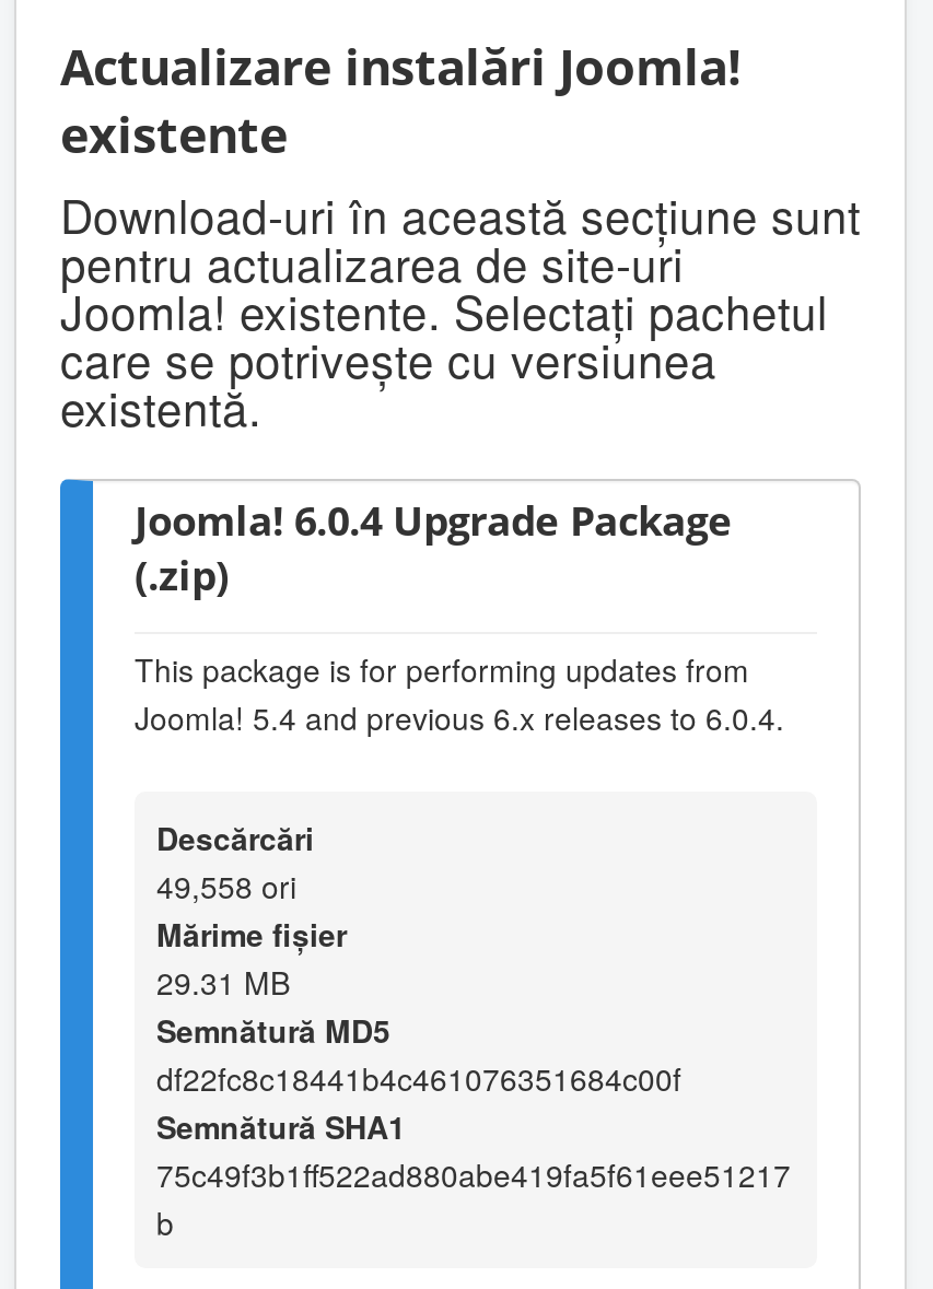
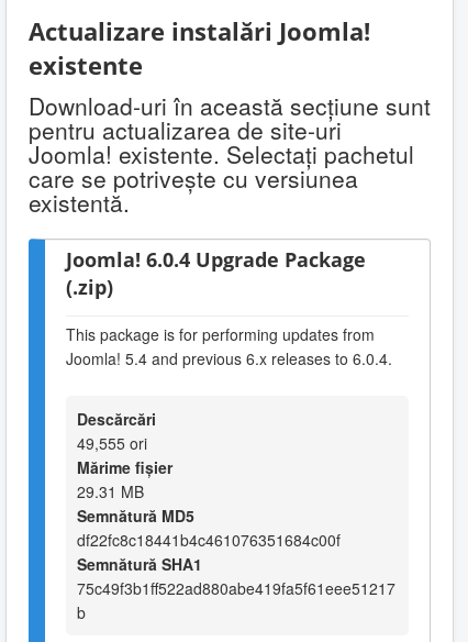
- 49,558 ori
+ 49,555 ori
